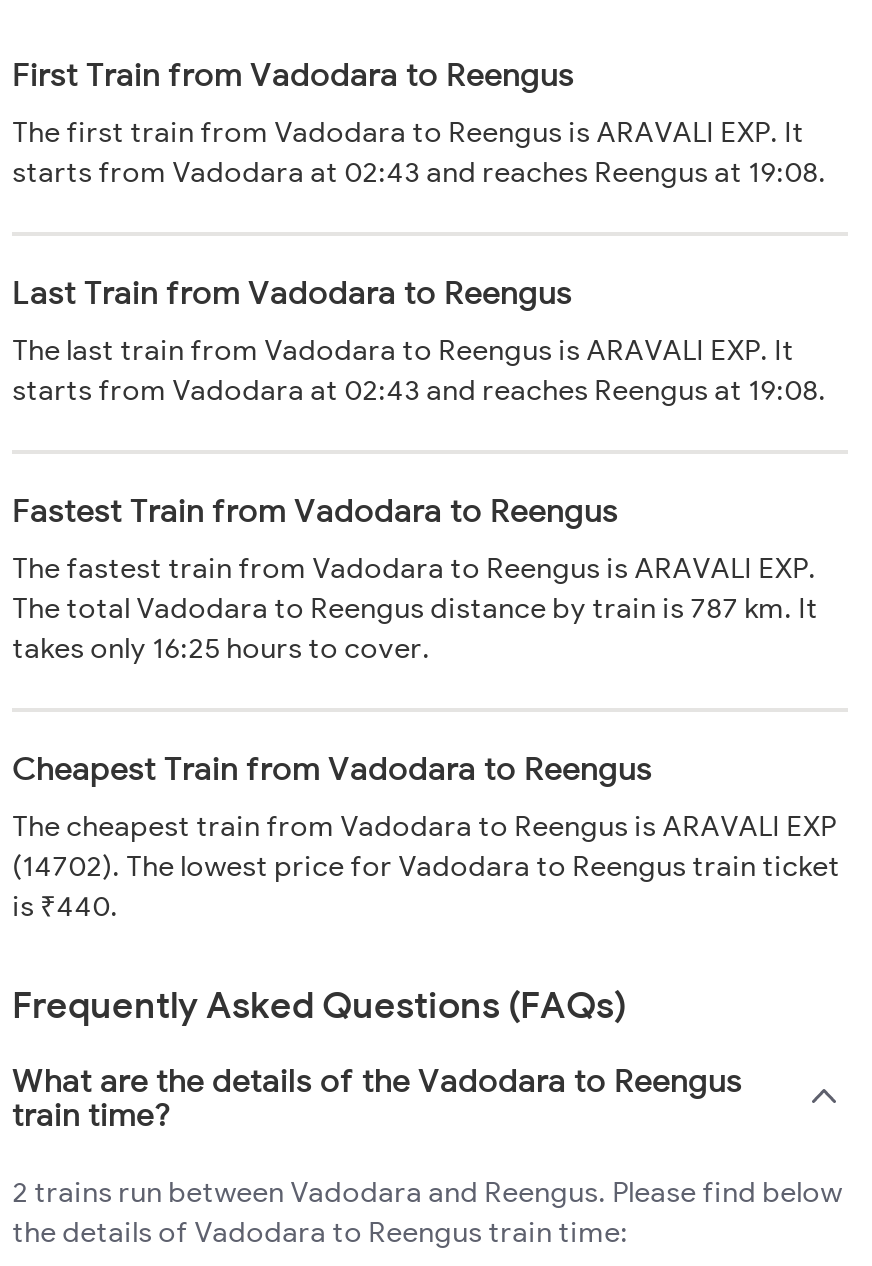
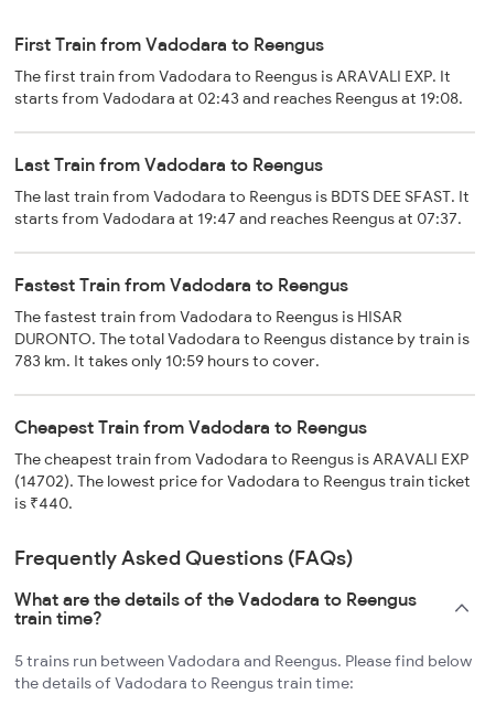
- The last train from Vadodara to Reengus is ARAVALI EXP. It
- starts from Vadodara at 02:43 and reaches Reengus at 19:08.
+ The last train from Vadodara to Reengus is BDTS DEE SFAST. It
+ starts from Vadodara at 19:47 and reaches Reengus at 07:37.

- The fastest train from Vadodara to Reengus is ARAVALI EXP.
- The total Vadodara to Reengus distance by train is 787 km. It
- takes only 16:25 hours to cover.
+ The fastest train from Vadodara to Reengus is HISAR
+ DURONTO. The total Vadodara to Reengus distance by train is
+ 783 km. It takes only 10:59 hours to cover.

- 2 trains run between Vadodara and Reengus. Please find below
+ 5 trains run between Vadodara and Reengus. Please find below
